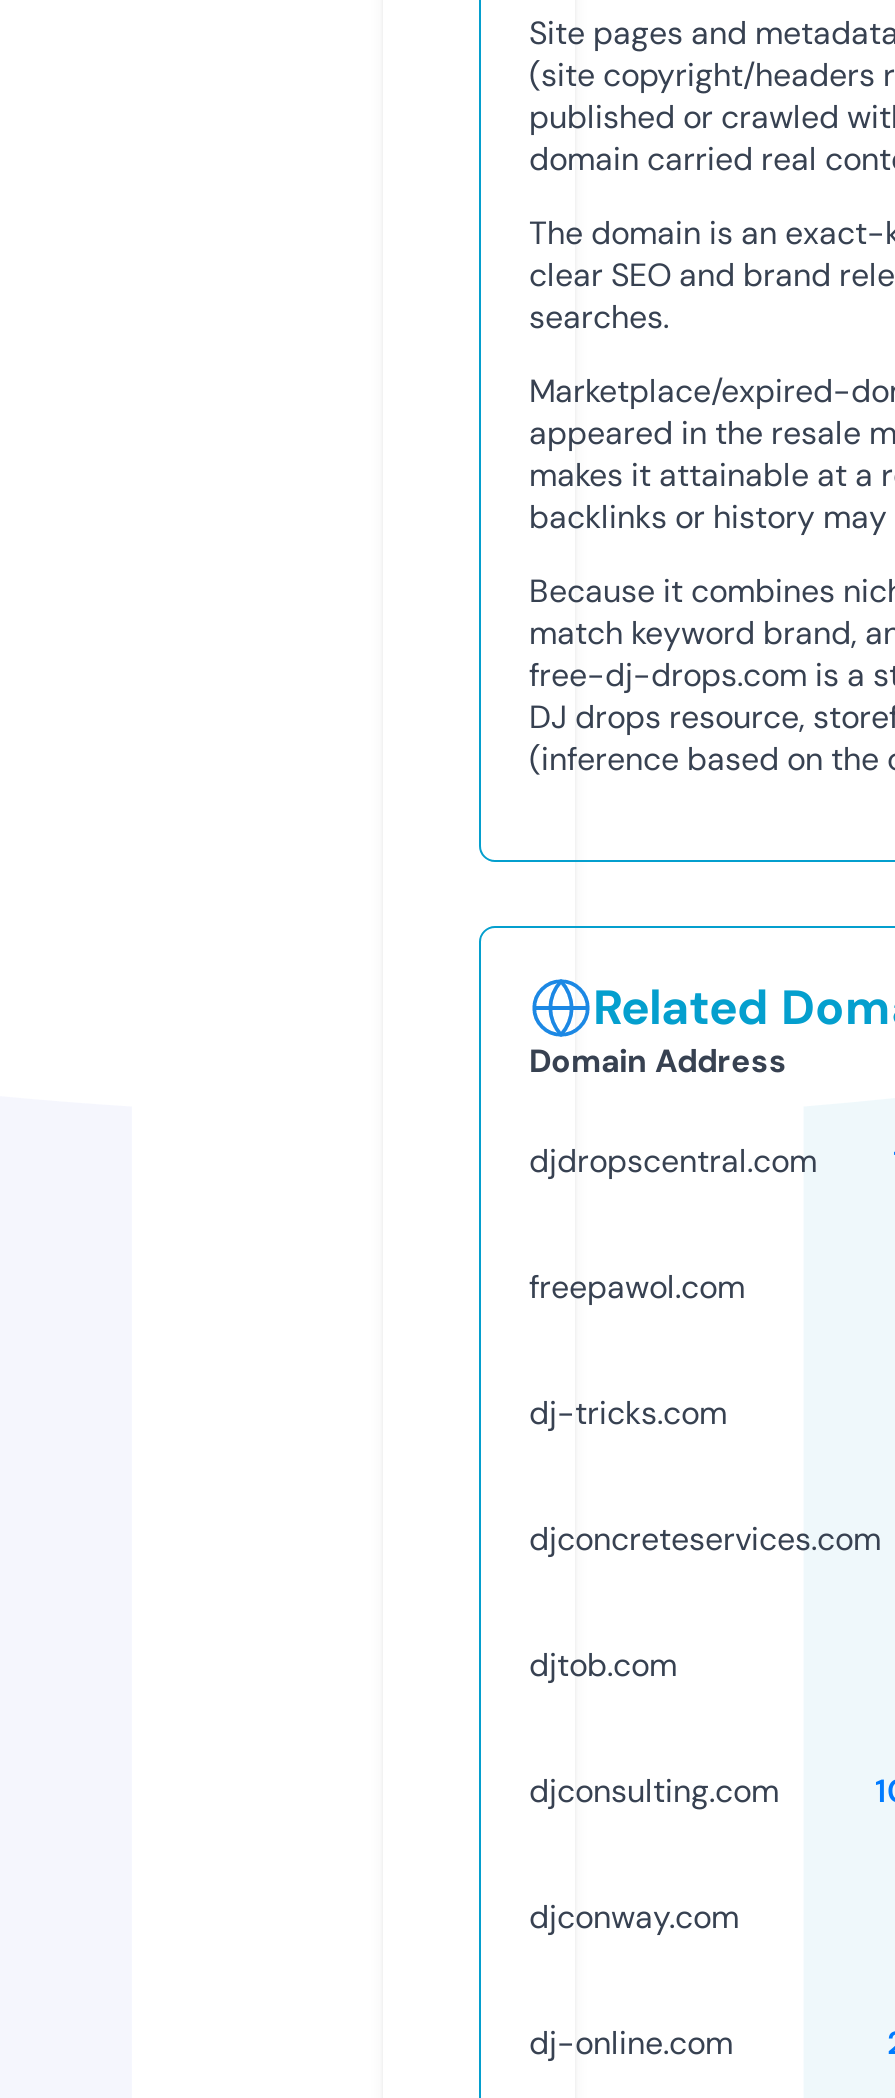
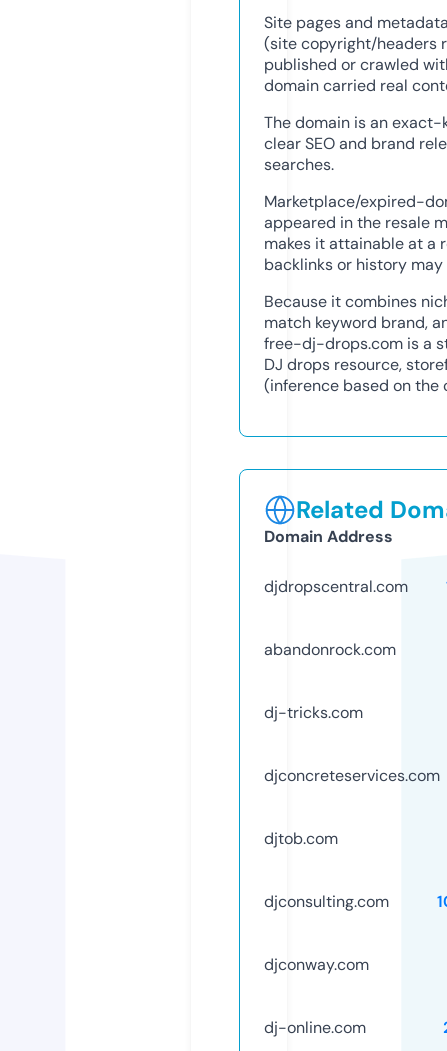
- freepawol.com
+ abandonrock.com
